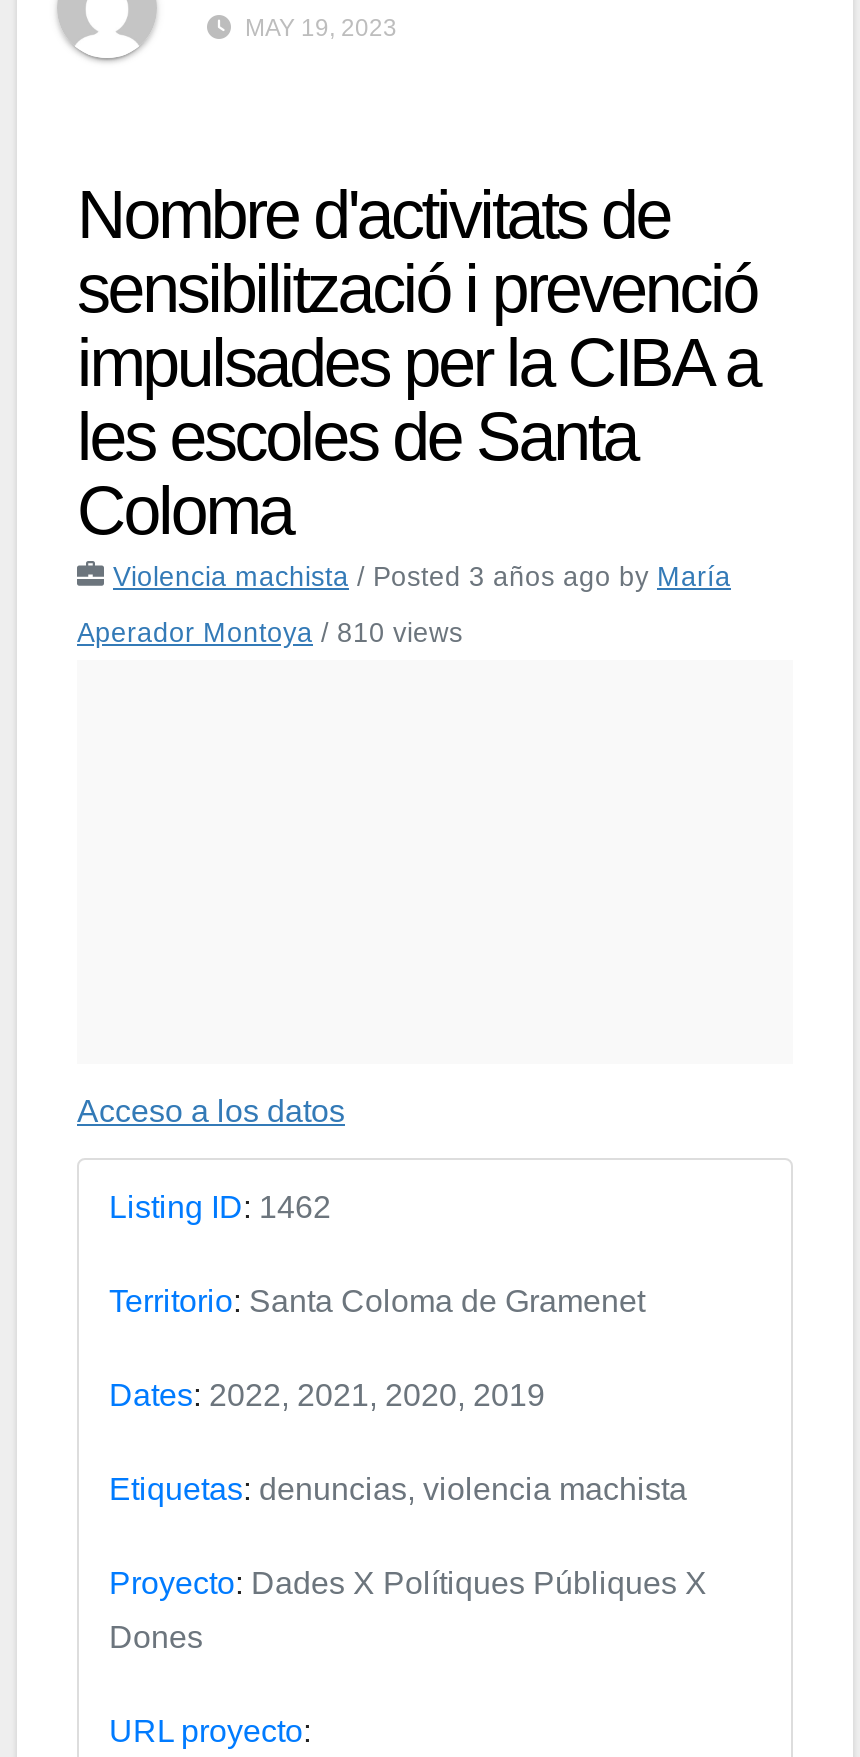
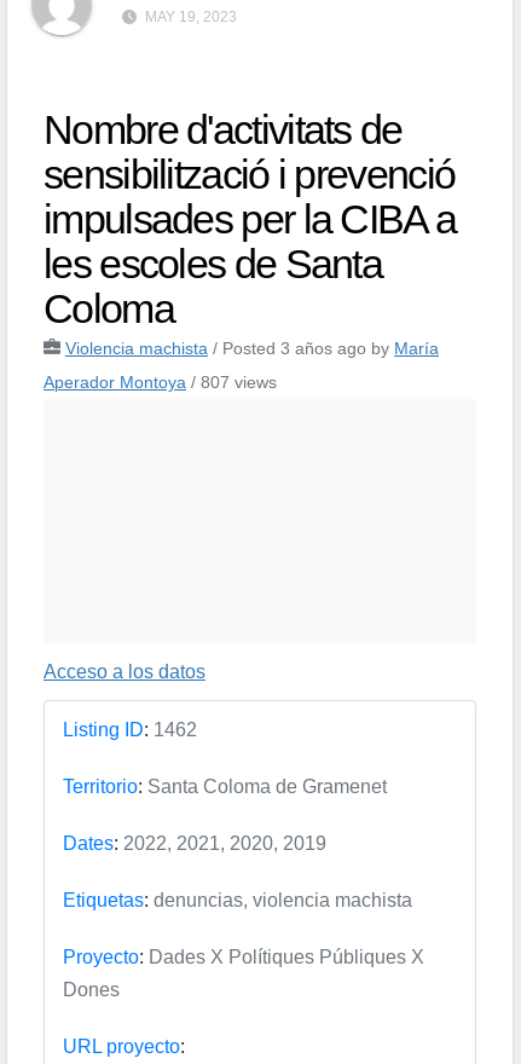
- Aperador Montoya / 810 views
+ Aperador Montoya / 807 views
